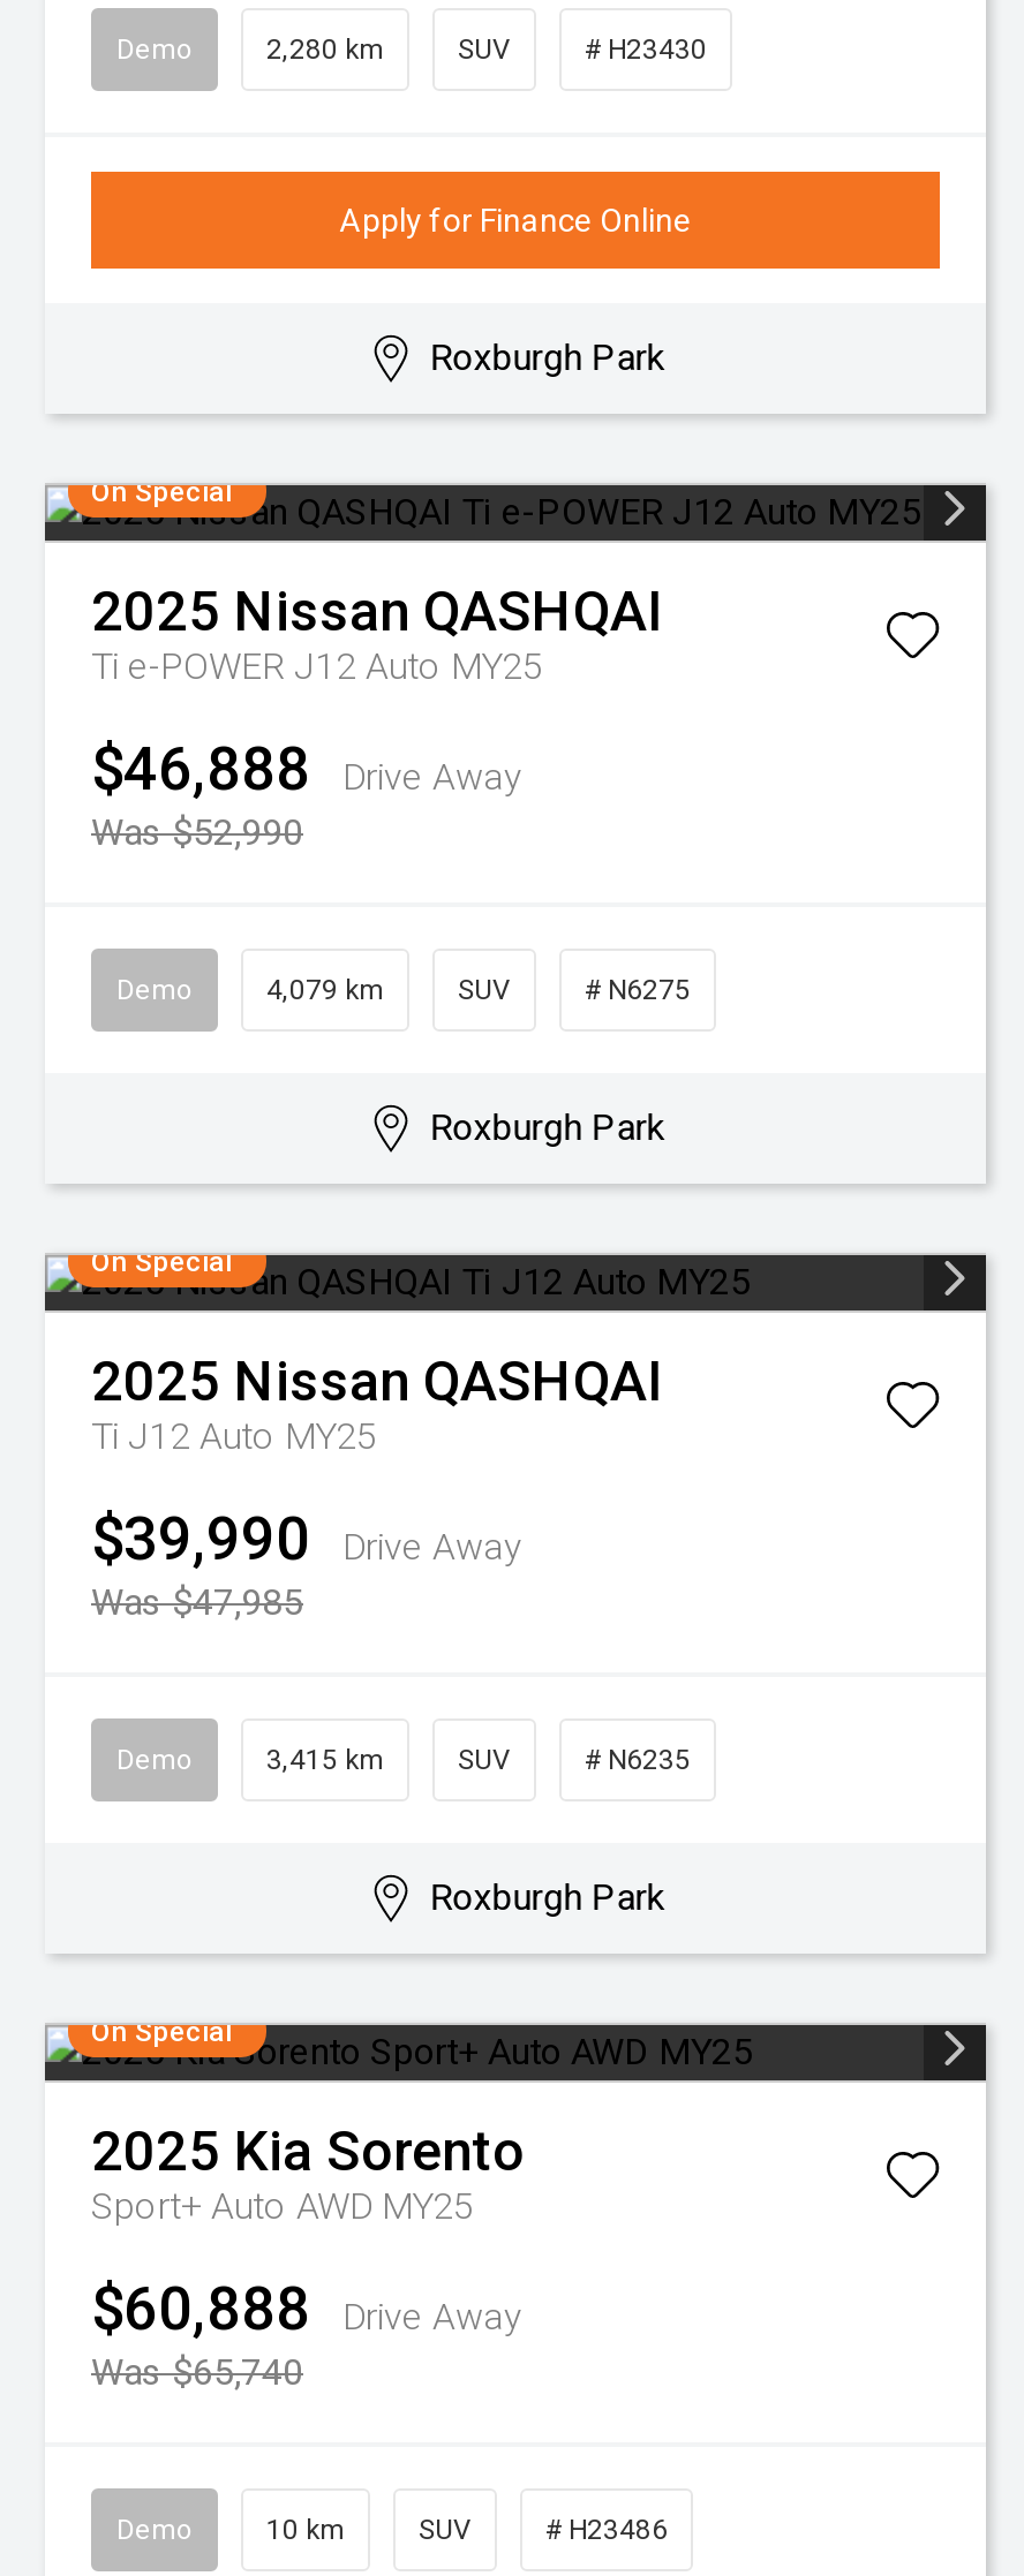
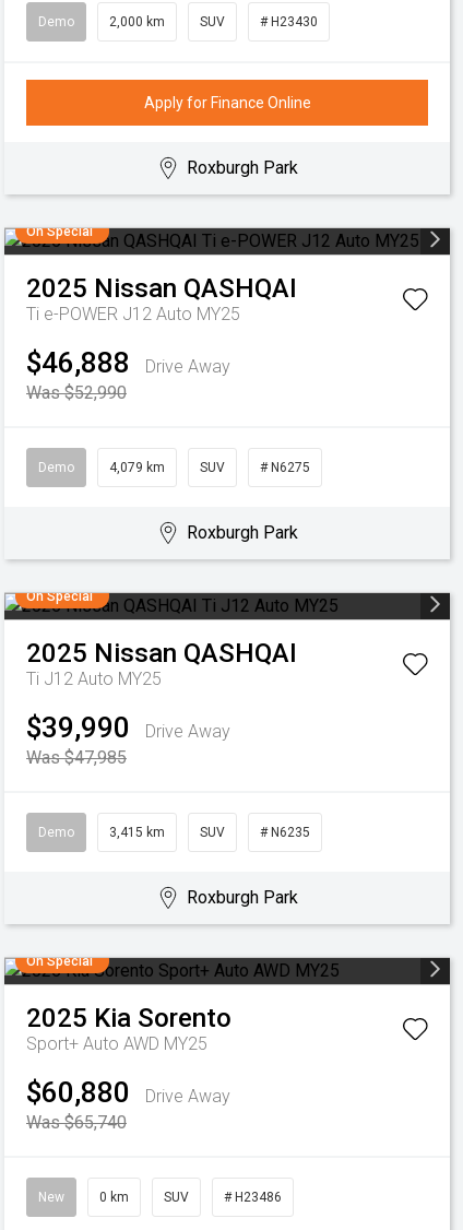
- 2,280 km
+ 2,000 km

- $60,888 Drive Away
+ $60,880 Drive Away

- Demo
- 10 km
+ New
+ 0 km
